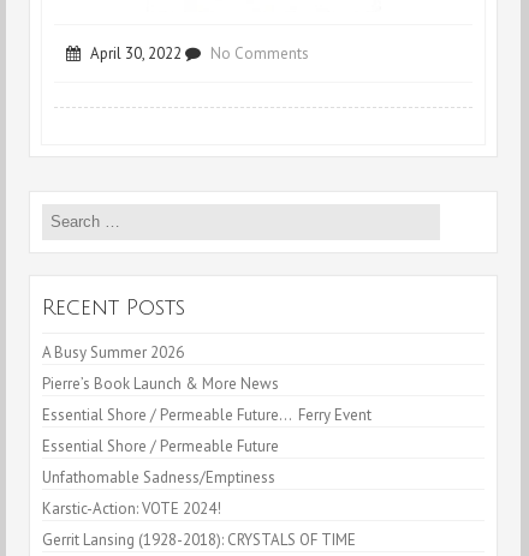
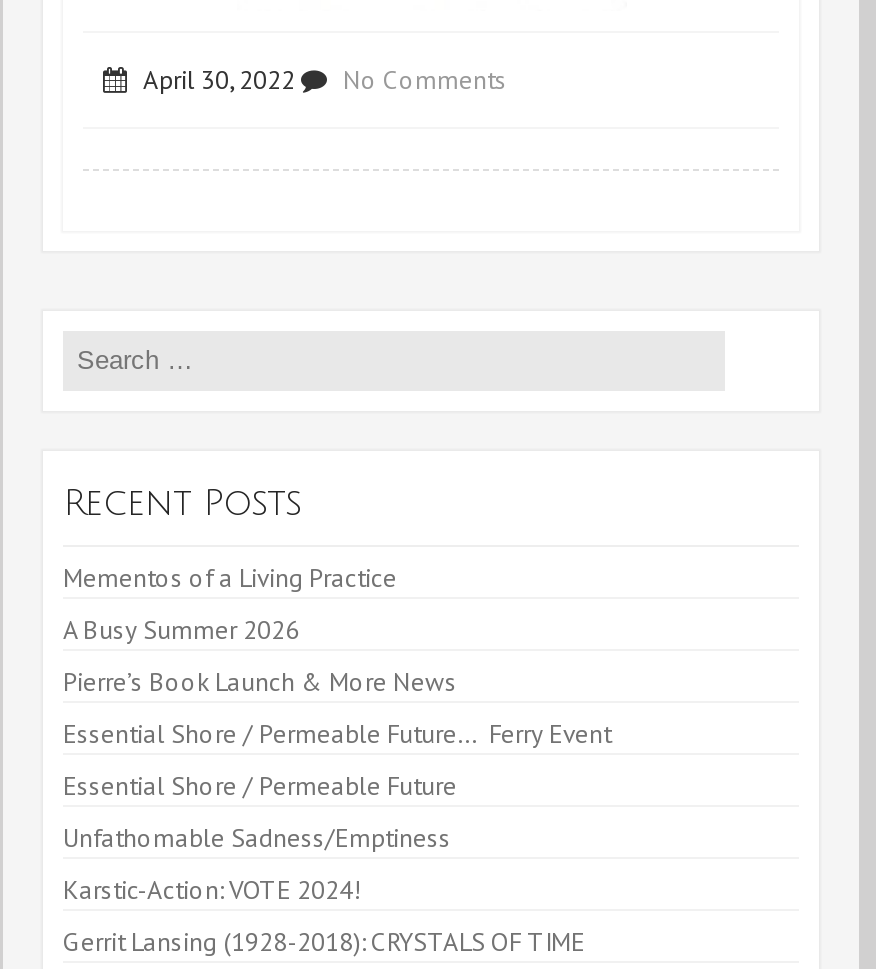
+ Mementos of a Living Practice
